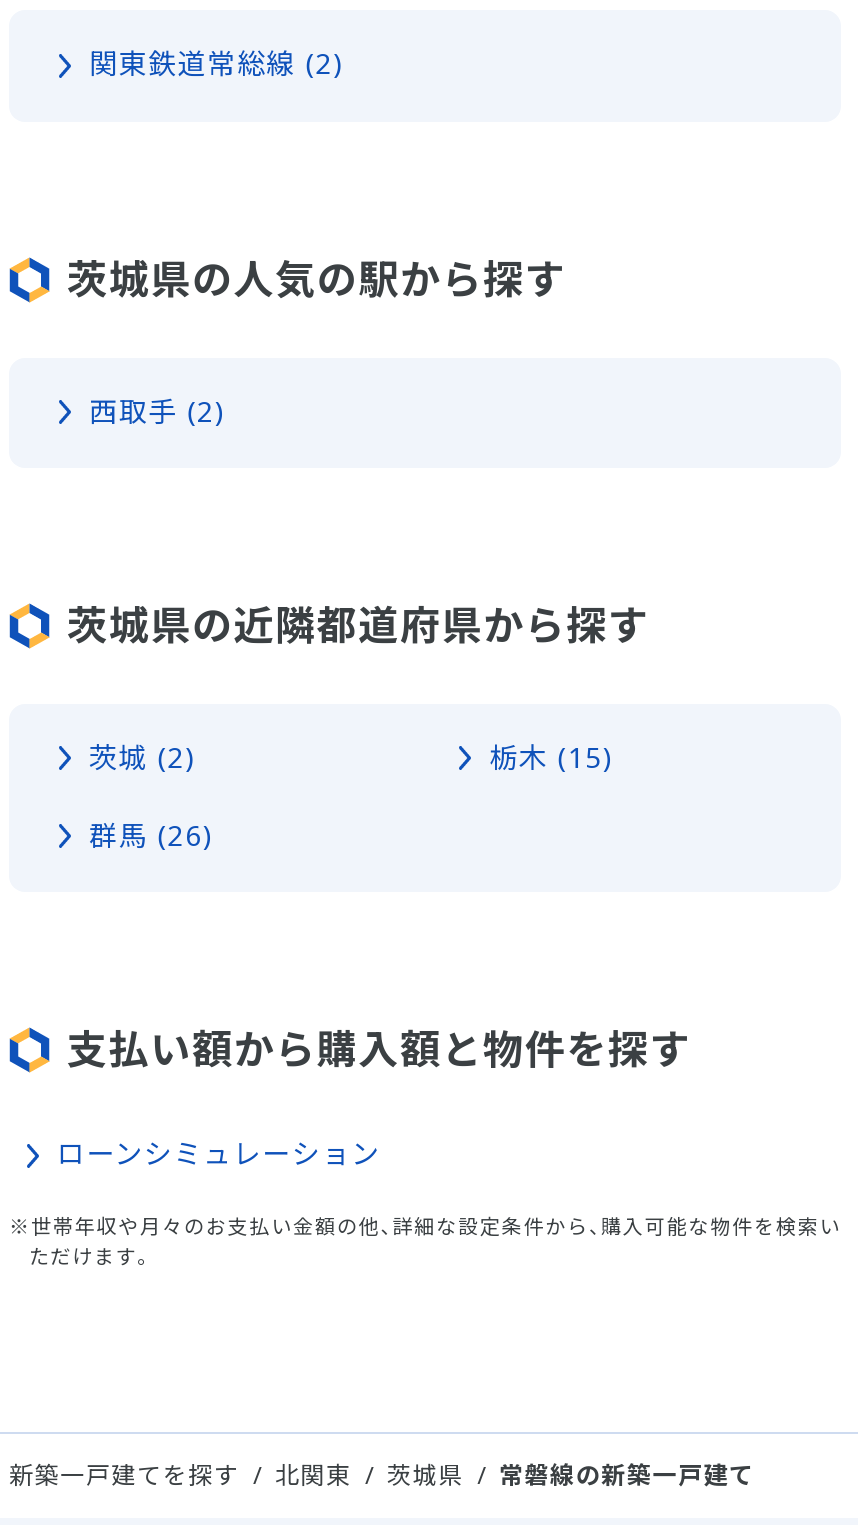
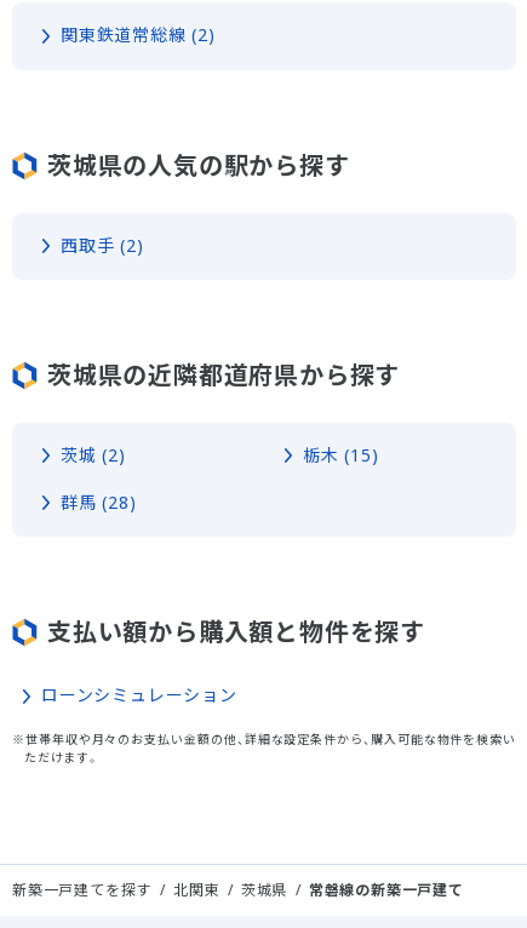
- 群馬 (26)
+ 群馬 (28)
